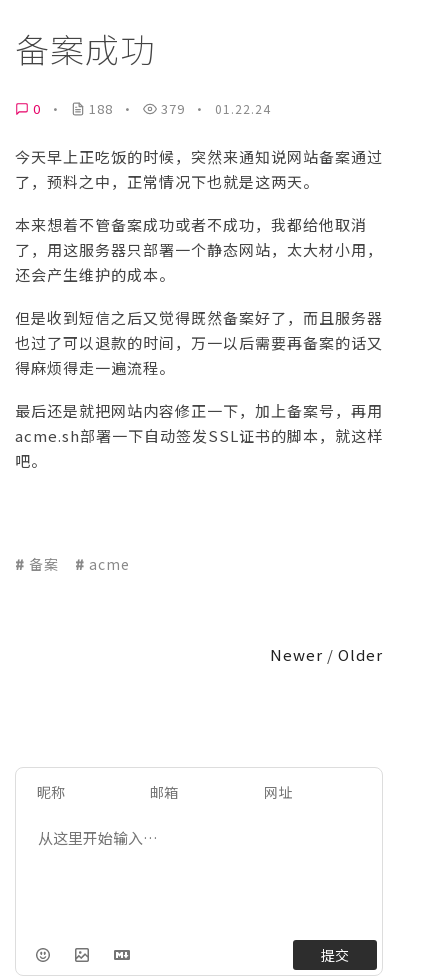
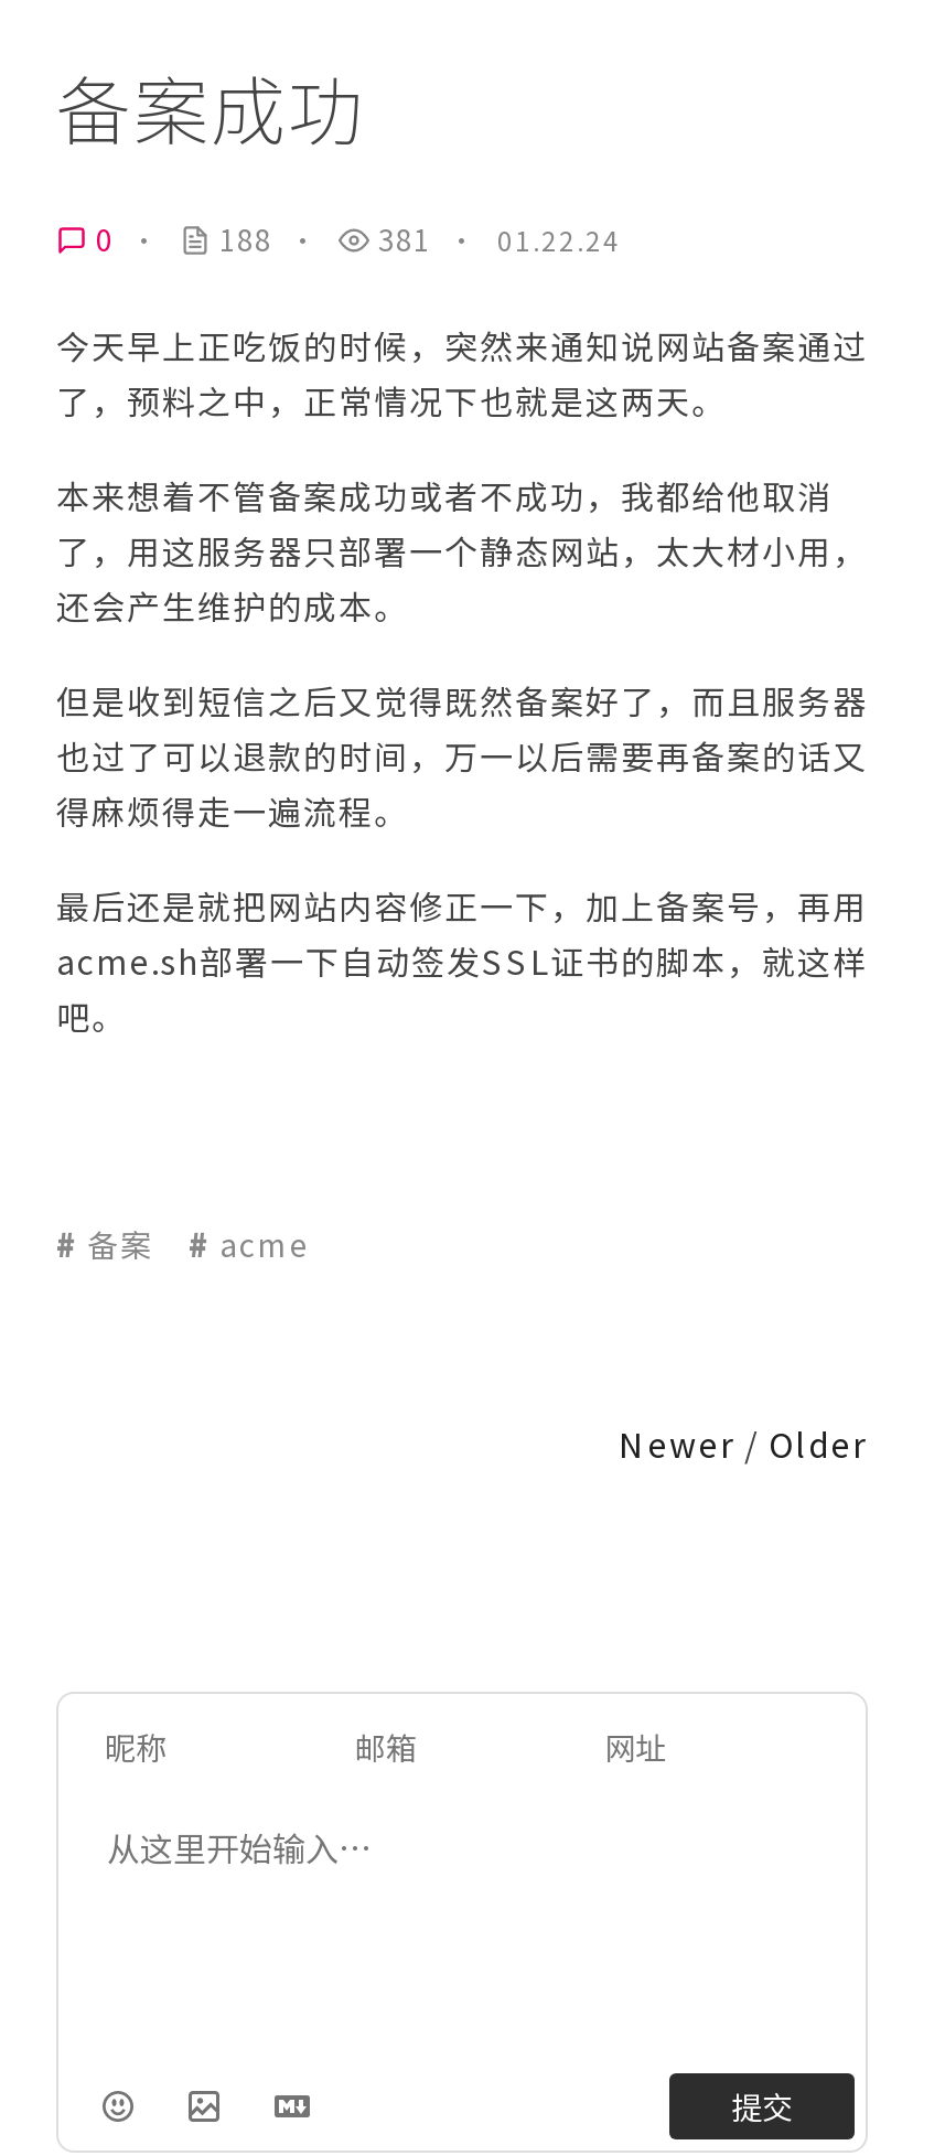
- 0 · 188 · 379 · 01.22.24
+ 0 · 188 · 381 · 01.22.24
